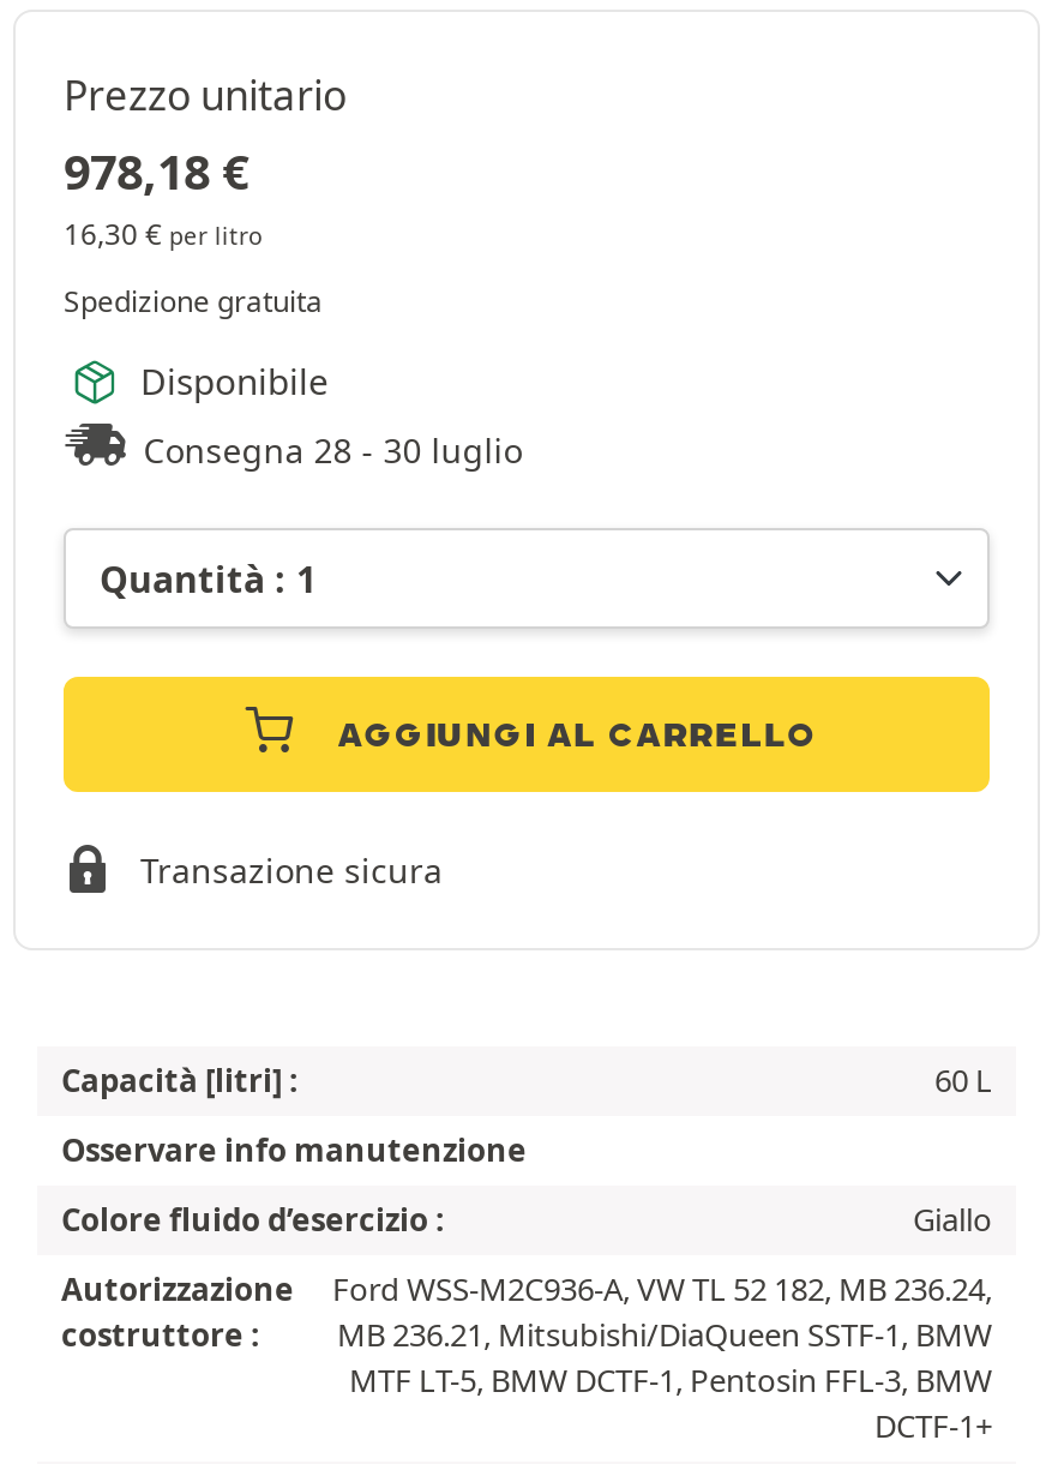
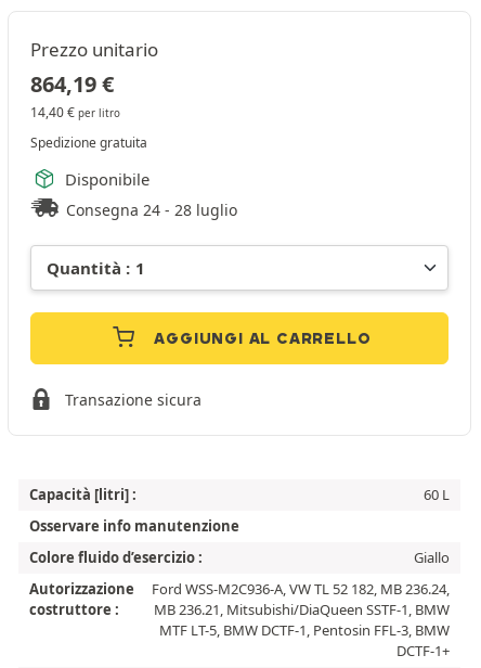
- 978,18 €
+ 864,19 €

- 16,30 € per litro
+ 14,40 € per litro

- Consegna 28 - 30 luglio
+ Consegna 24 - 28 luglio
